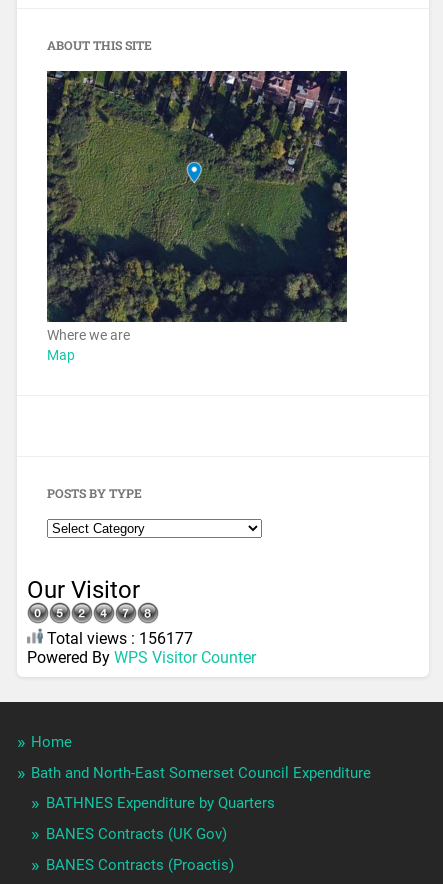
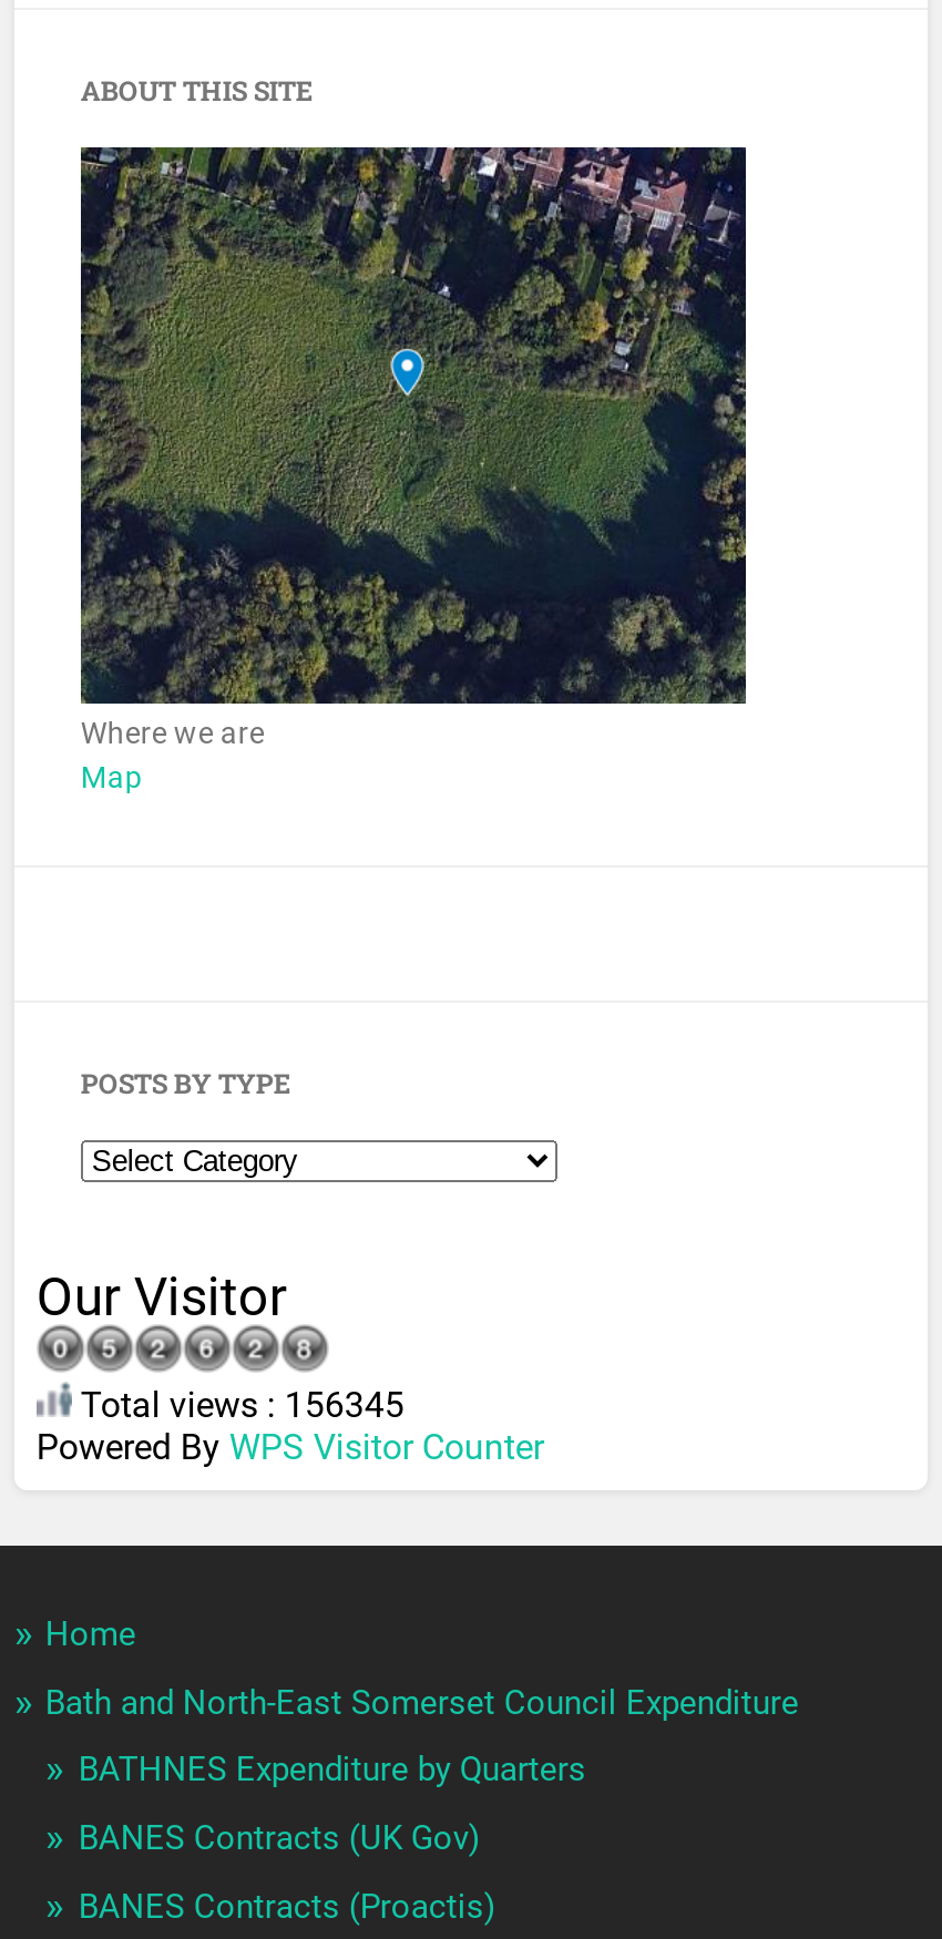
- Total views : 156177
+ Total views : 156345
